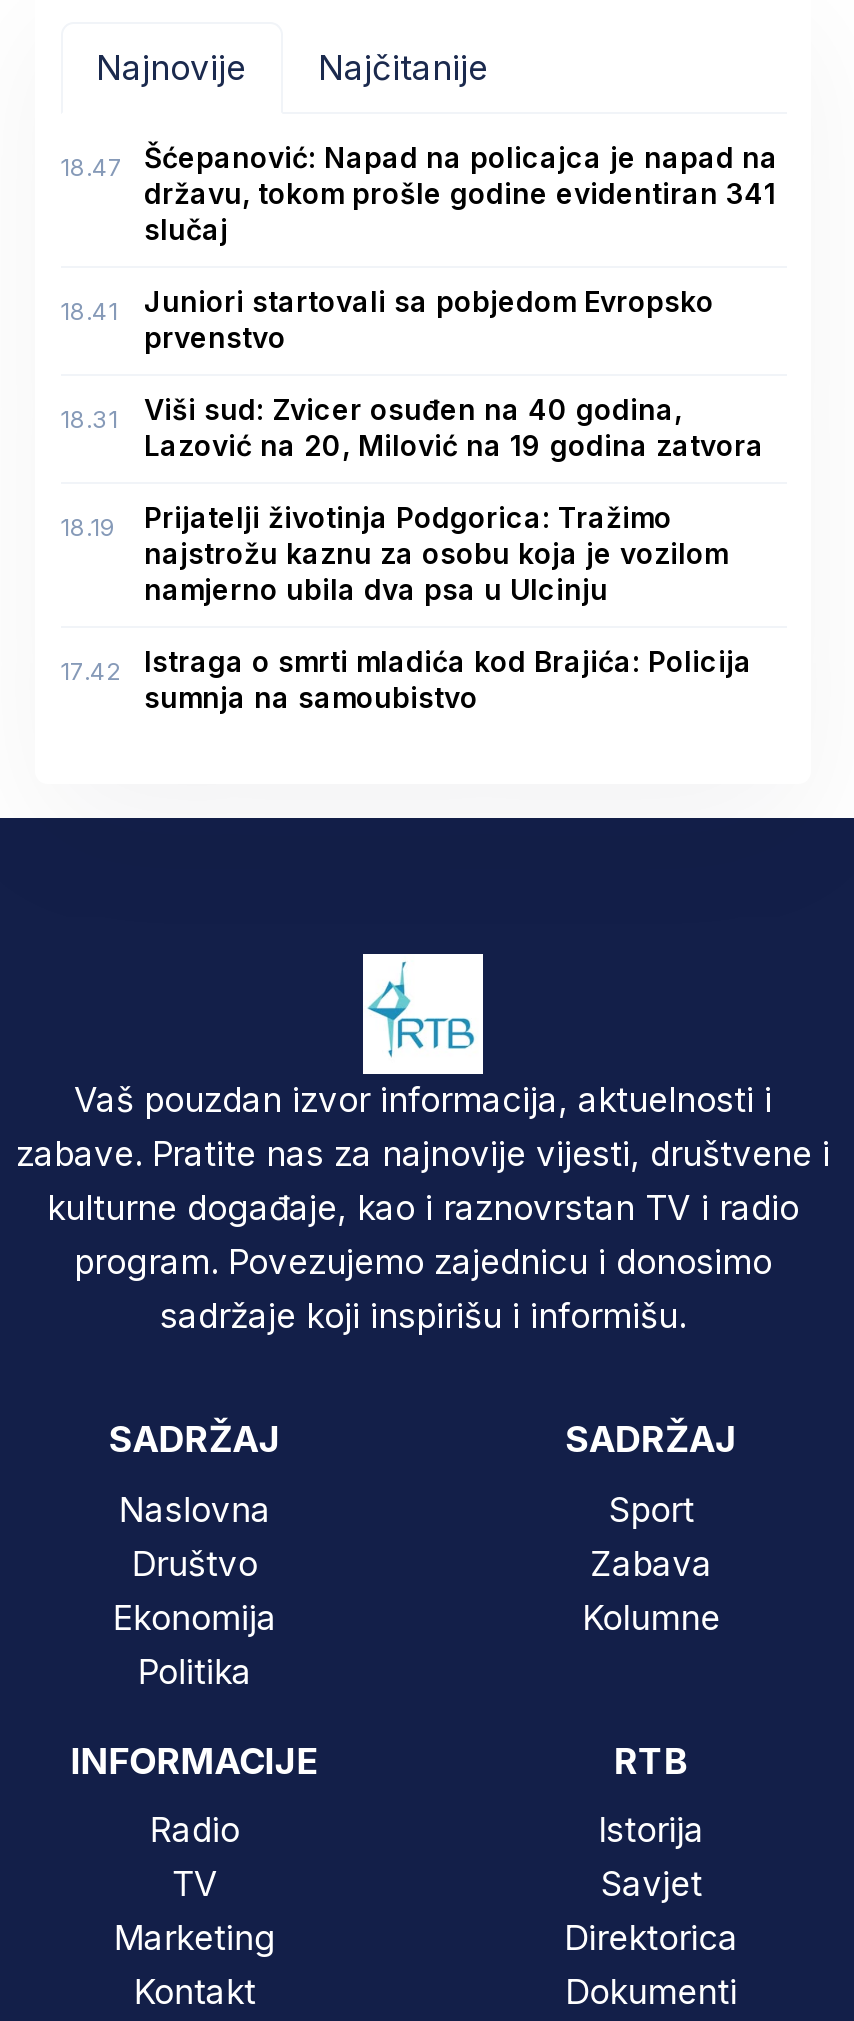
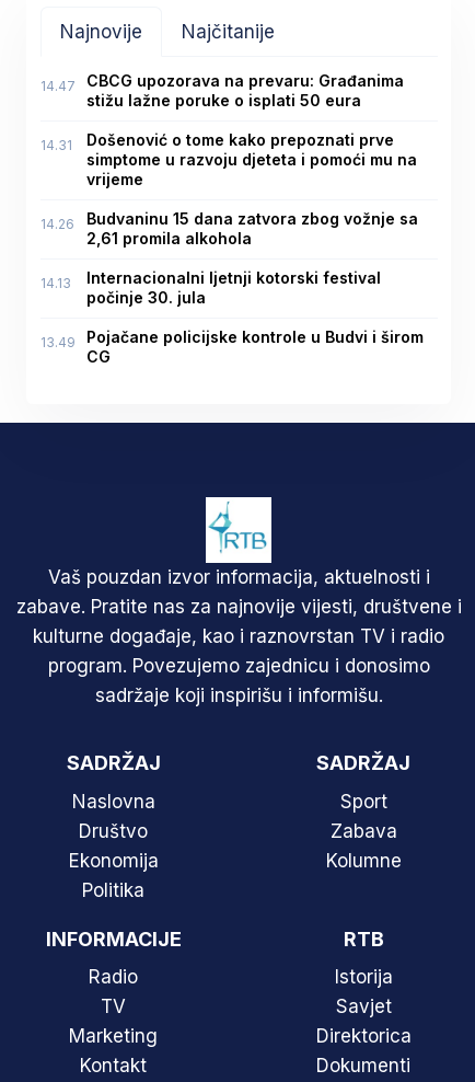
- 18.47
- Šćepanović: Napad na policajca je napad na
- državu, tokom prošle godine evidentiran 341
- slučaj
+ 14.47
+ CBCG upozorava na prevaru: Građanima
+ stižu lažne poruke o isplati 50 eura

- 18.41
- Juniori startovali sa pobjedom Evropsko
- prvenstvo
+ 14.31
+ Došenović o tome kako prepoznati prve
+ simptome u razvoju djeteta i pomoći mu na
+ vrijeme

- 18.31
- Viši sud: Zvicer osuđen na 40 godina,
- Lazović na 20, Milović na 19 godina zatvora
+ 14.26
+ Budvaninu 15 dana zatvora zbog vožnje sa
+ 2,61 promila alkohola

- 18.19
- Prijatelji životinja Podgorica: Tražimo
- najstrožu kaznu za osobu koja je vozilom
- namjerno ubila dva psa u Ulcinju
+ 14.13
+ Internacionalni ljetnji kotorski festival
+ počinje 30. jula

- 17.42
- Istraga o smrti mladića kod Brajića: Policija
- sumnja na samoubistvo
+ 13.49
+ Pojačane policijske kontrole u Budvi i širom
+ CG
